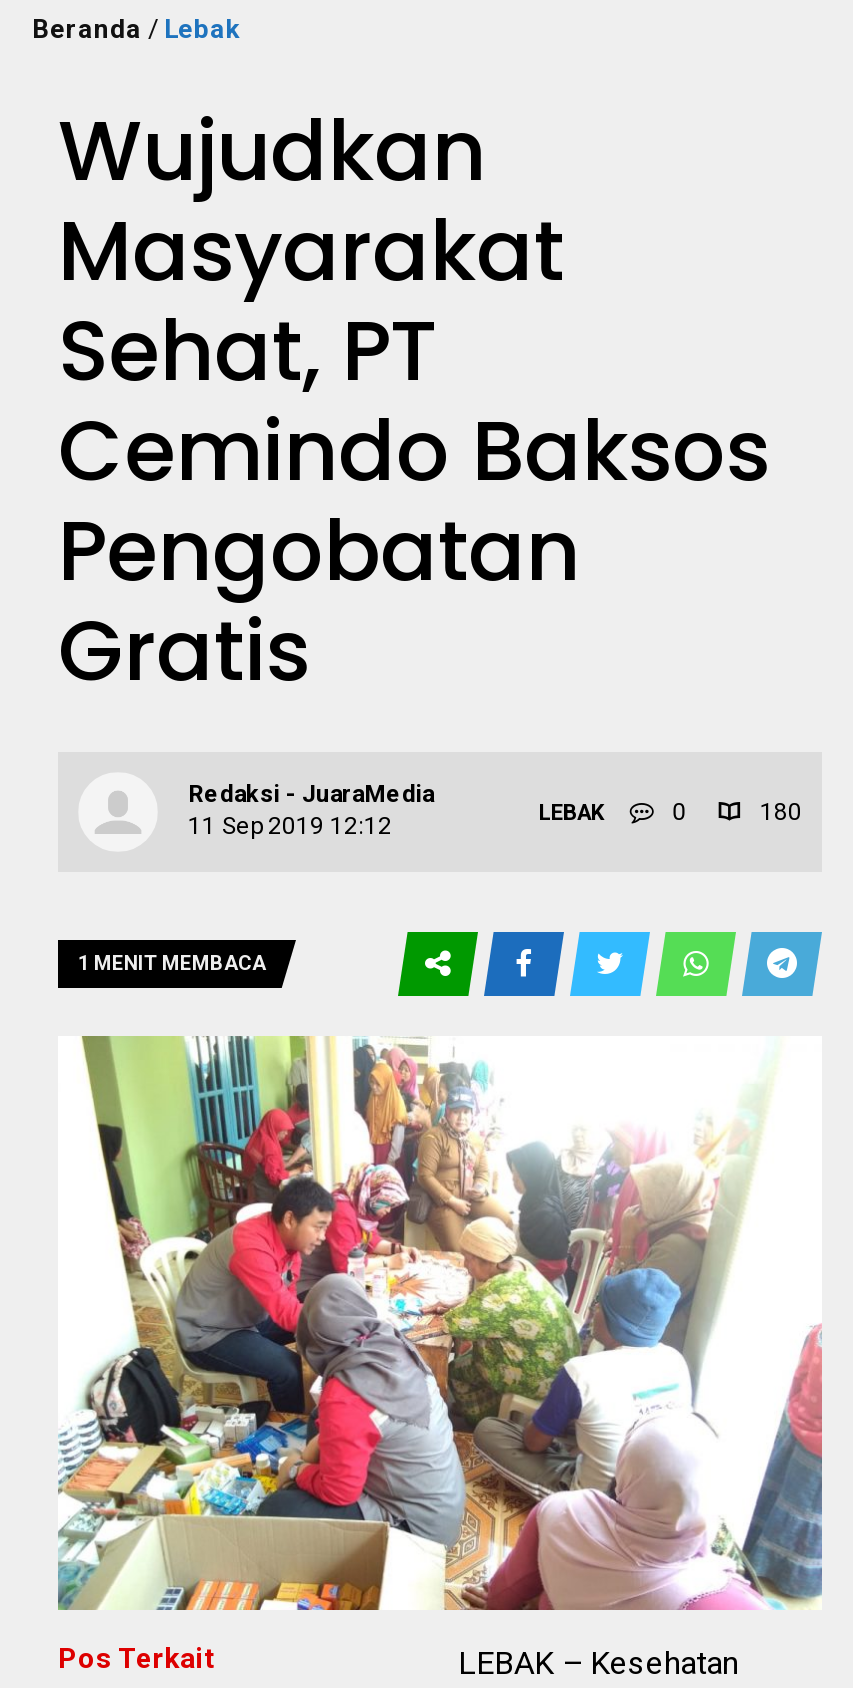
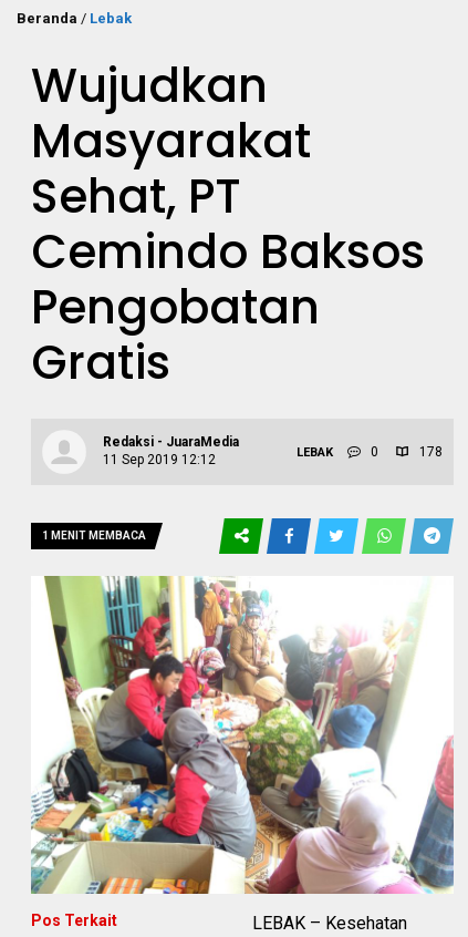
- 180
+ 178
